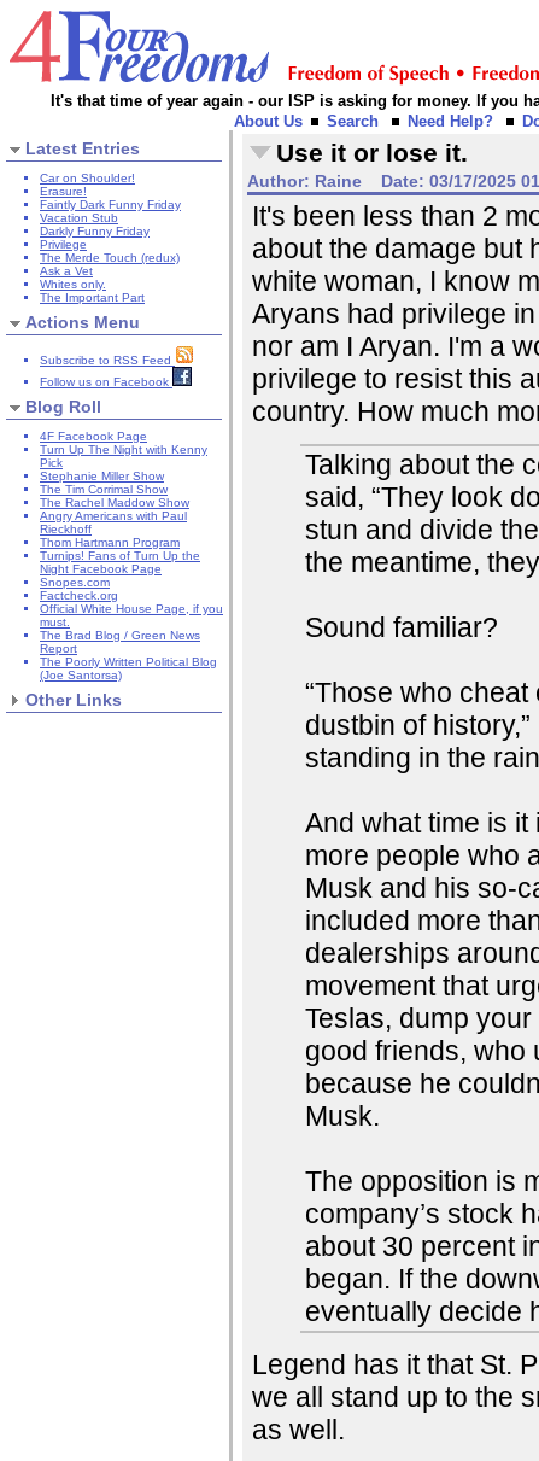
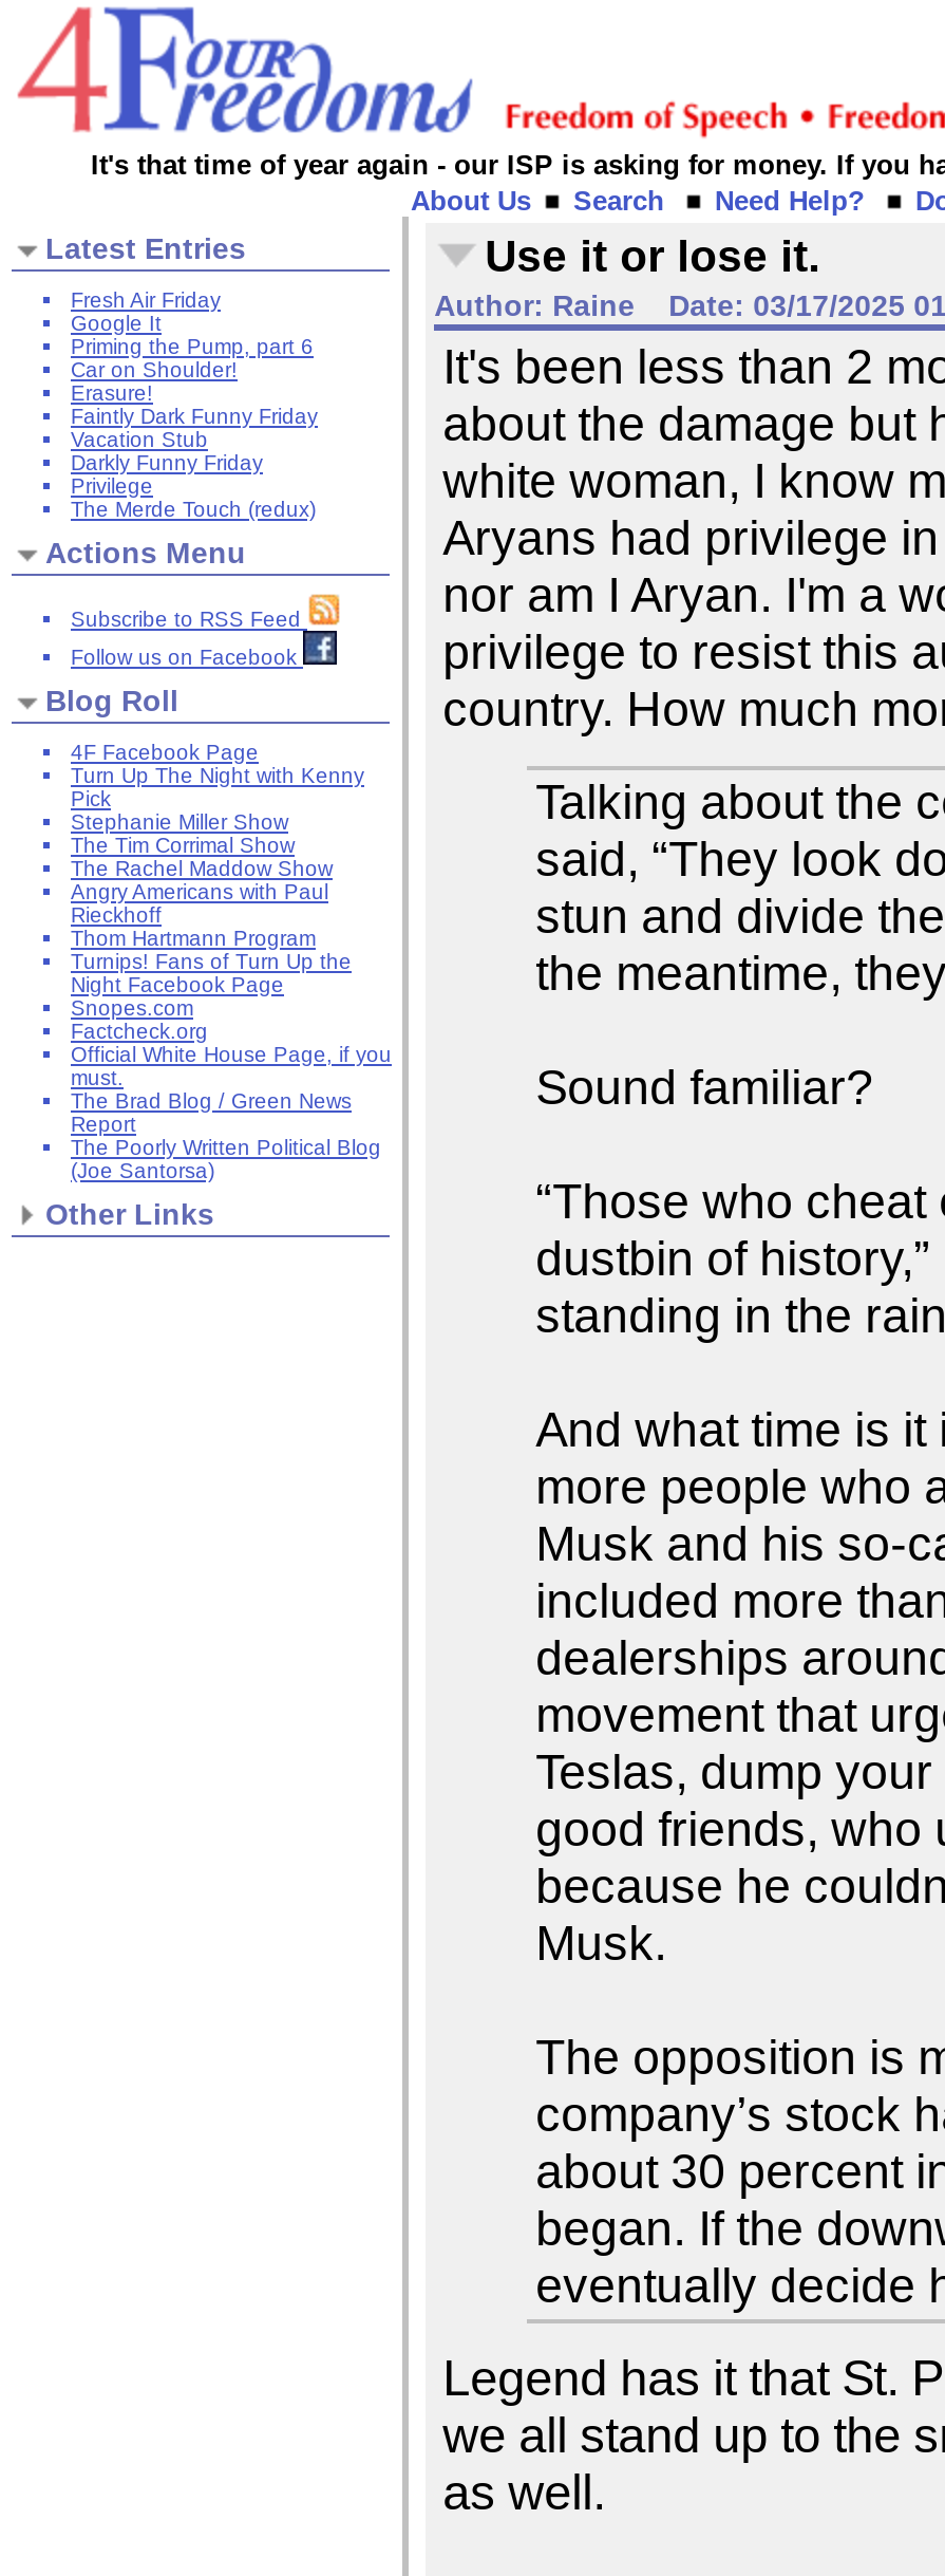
moved down: Car on Shoulder! | Erasure! | Faintly Dark Funny Friday | Vacation Stub | Darkly Funny Friday | Privilege | The Merde Touch (redux)

+ Fresh Air Friday
+ Google It
+ Priming the Pump, part 6

- Ask a Vet
- Whites only.
- The Important Part
